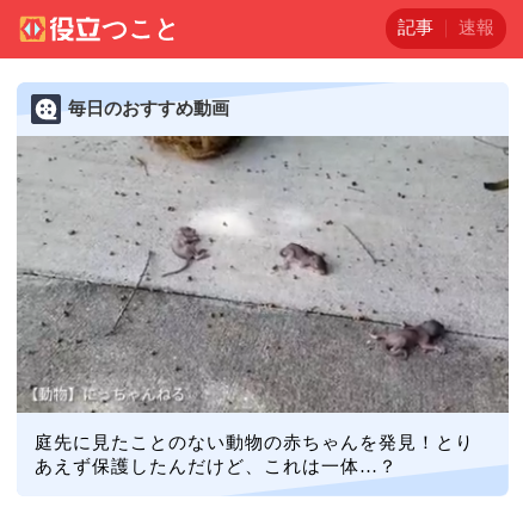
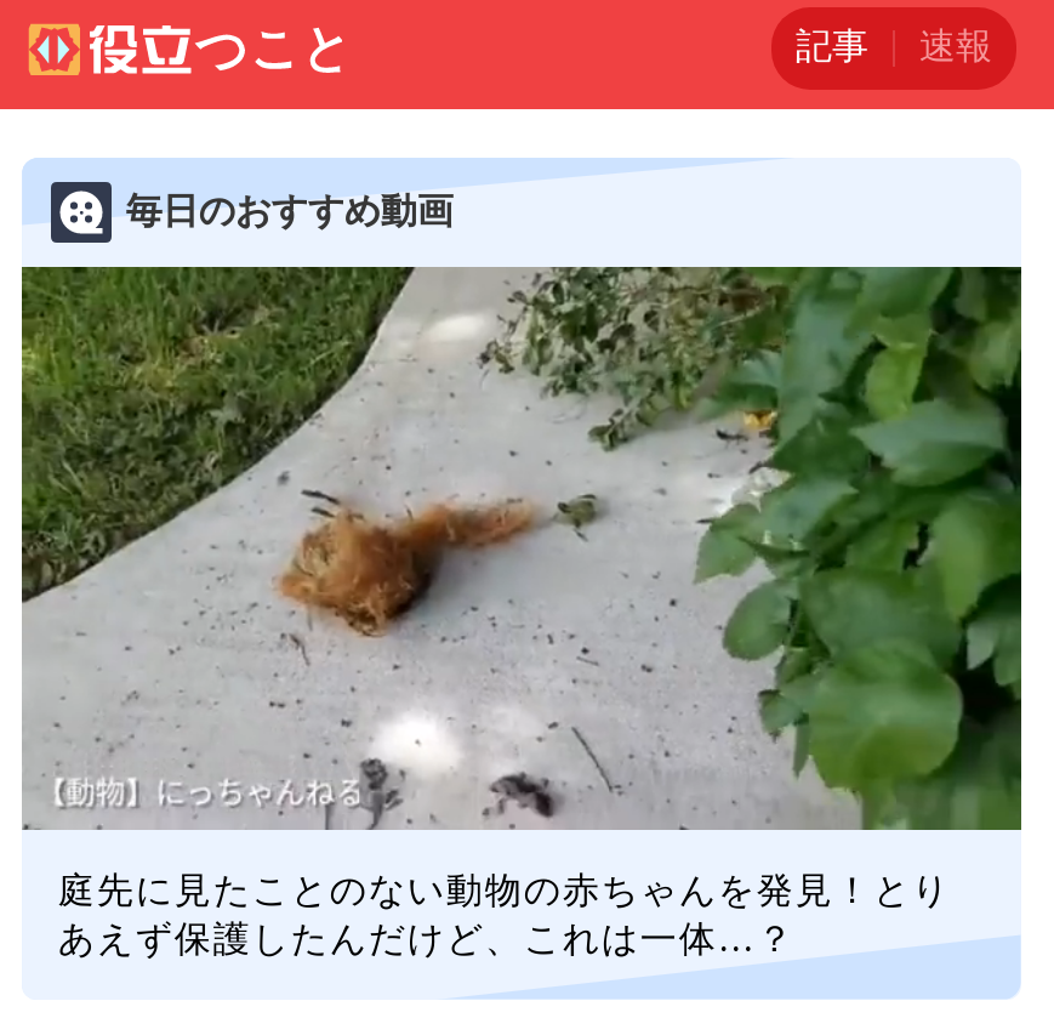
- [image]
+ [image]
